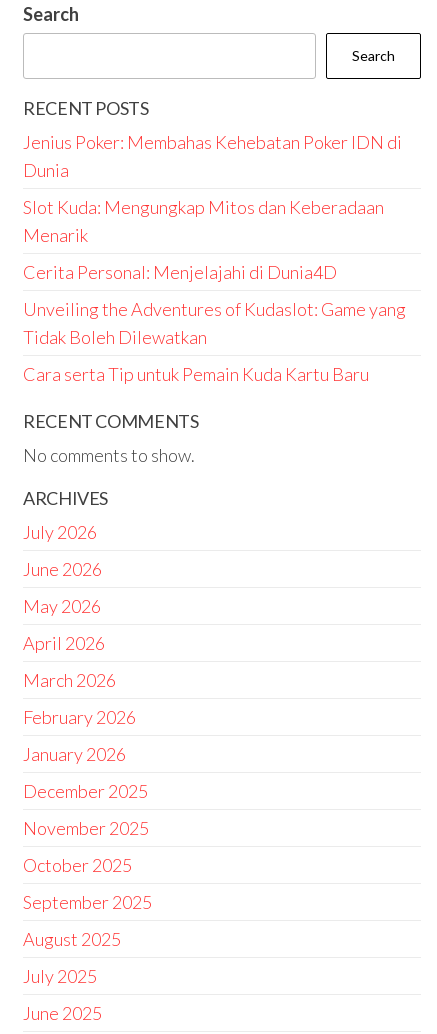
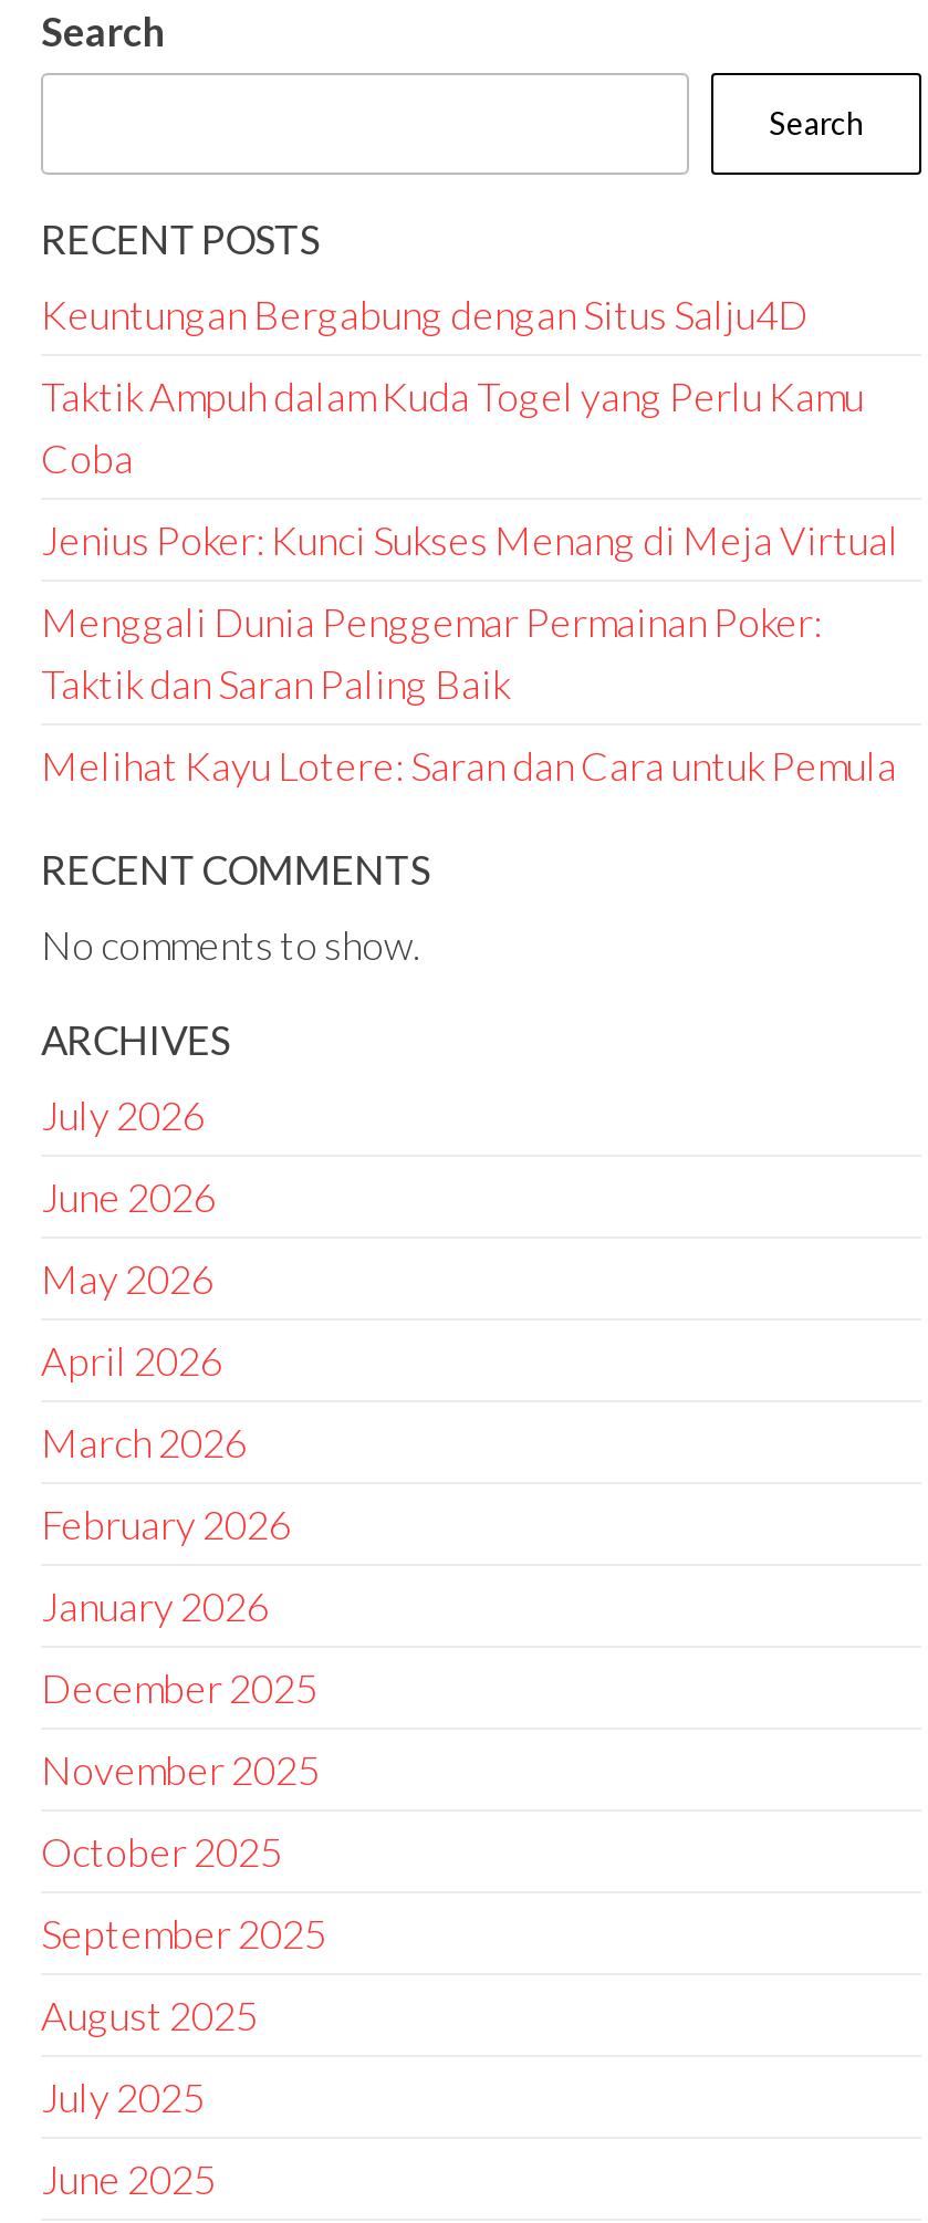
- Jenius Poker: Membahas Kehebatan Poker IDN di
- Dunia
+ Keuntungan Bergabung dengan Situs Salju4D

- Slot Kuda: Mengungkap Mitos dan Keberadaan
- Menarik
+ Taktik Ampuh dalam Kuda Togel yang Perlu Kamu
+ Coba

- Cerita Personal: Menjelajahi di Dunia4D
+ Jenius Poker: Kunci Sukses Menang di Meja Virtual

- Unveiling the Adventures of Kudaslot: Game yang
- Tidak Boleh Dilewatkan
+ Menggali Dunia Penggemar Permainan Poker:
+ Taktik dan Saran Paling Baik

- Cara serta Tip untuk Pemain Kuda Kartu Baru
+ Melihat Kayu Lotere: Saran dan Cara untuk Pemula
